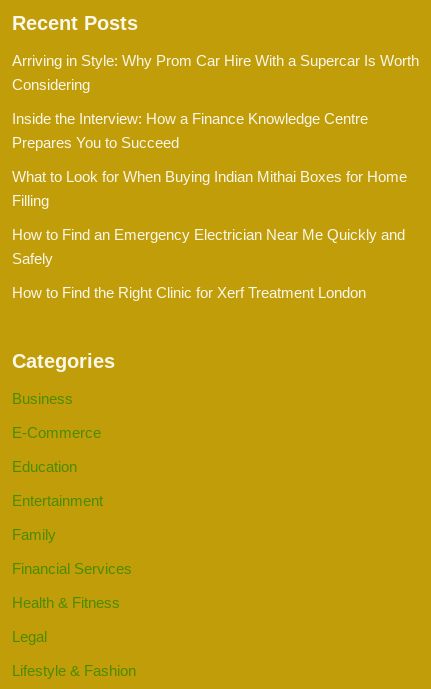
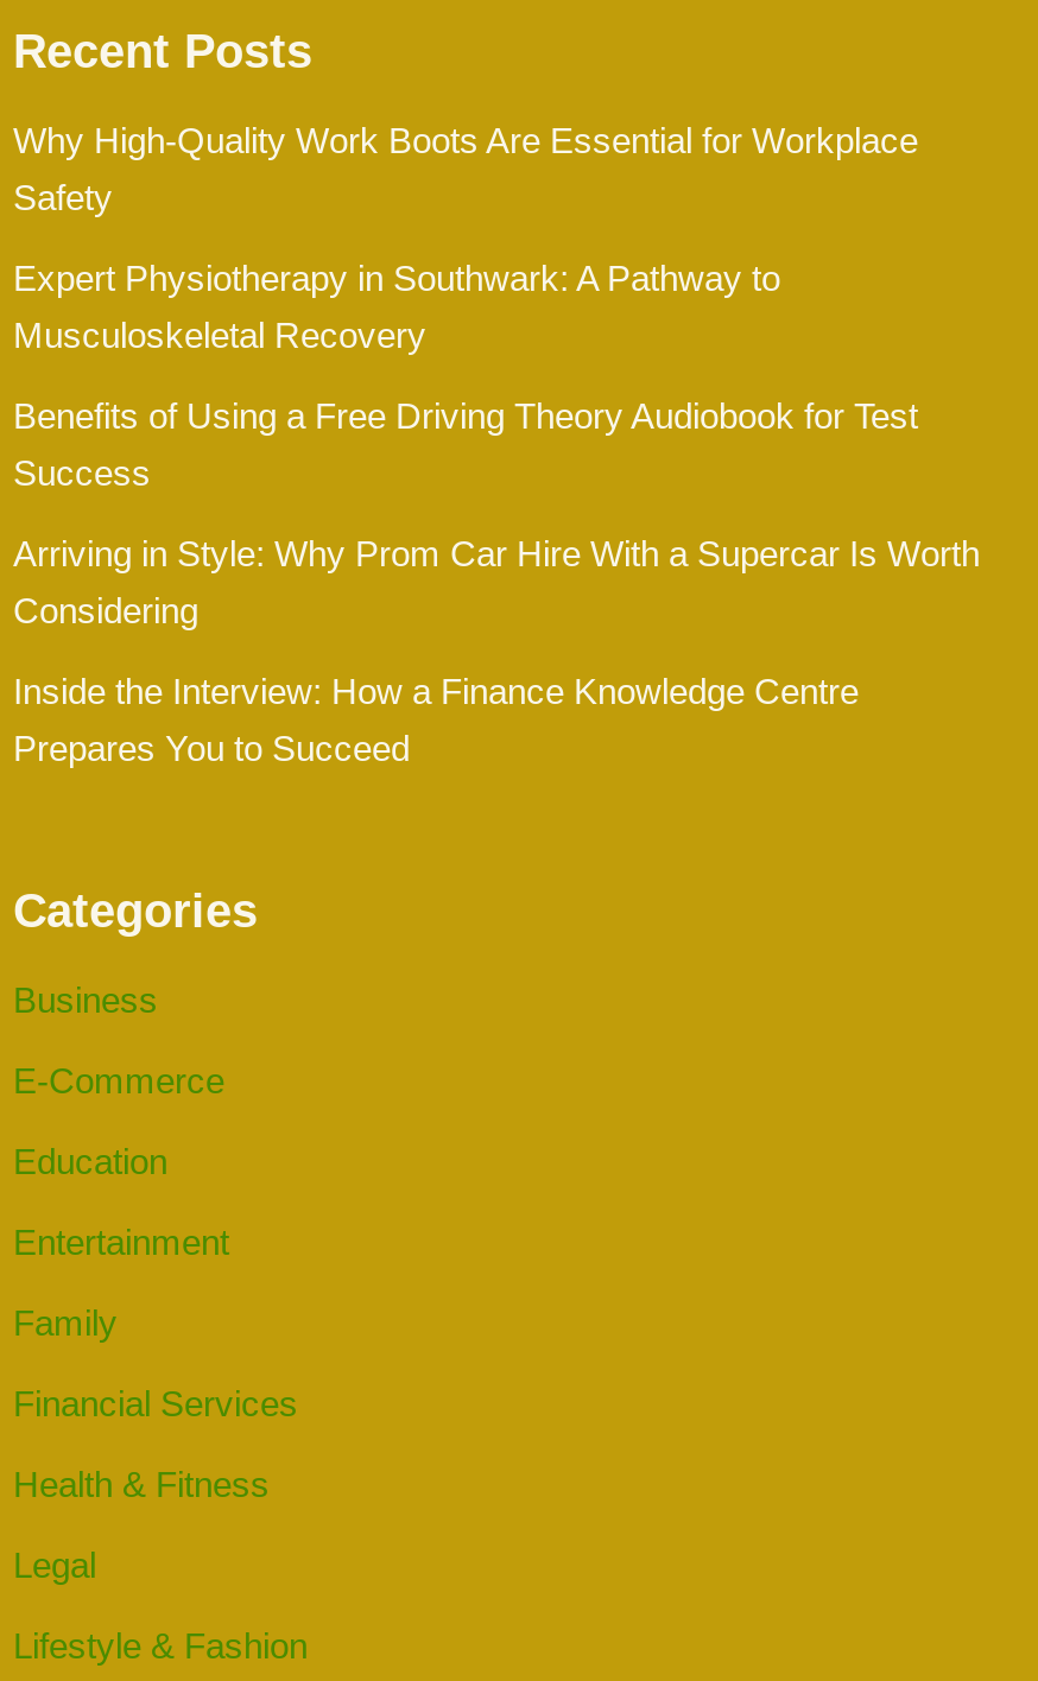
+ Why High-Quality Work Boots Are Essential for Workplace
+ Safety
+ Expert Physiotherapy in Southwark: A Pathway to
+ Musculoskeletal Recovery
+ Benefits of Using a Free Driving Theory Audiobook for Test
+ Success

moved down: Arriving in Style: Why Prom Car Hire With a Supercar Is Worth | Considering | Inside the Interview: How a Finance Knowledge Centre | Prepares You to Succeed

- What to Look for When Buying Indian Mithai Boxes for Home
- Filling
- How to Find an Emergency Electrician Near Me Quickly and
- Safely
- How to Find the Right Clinic for Xerf Treatment London
